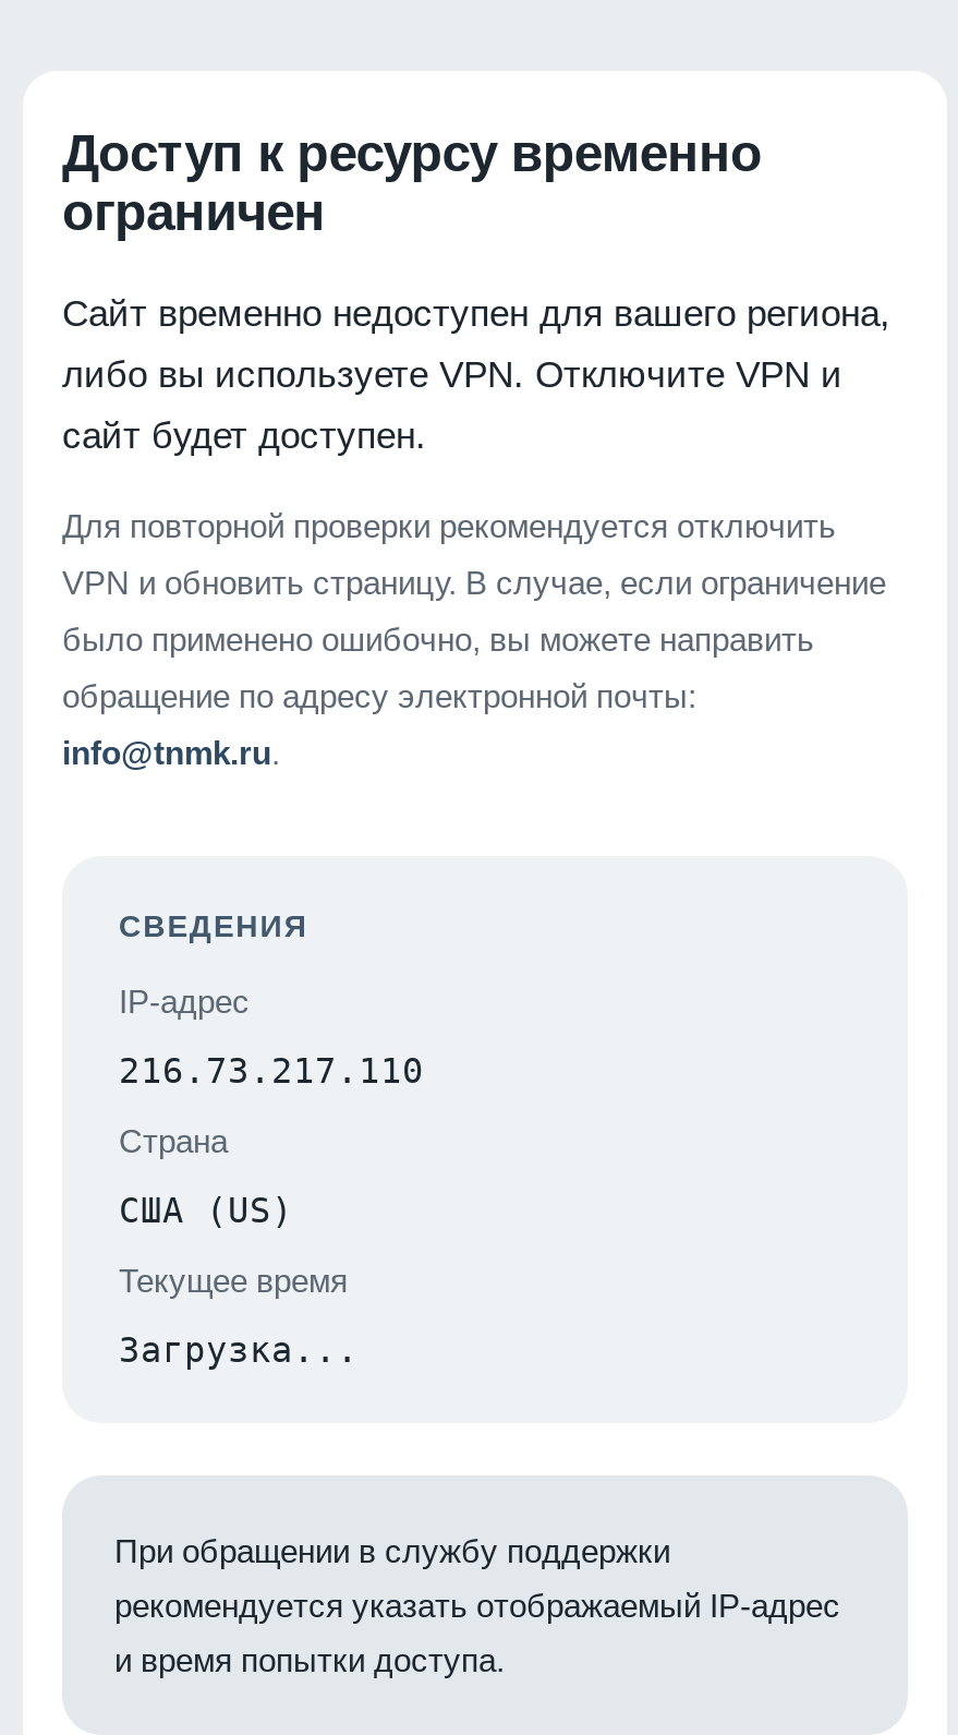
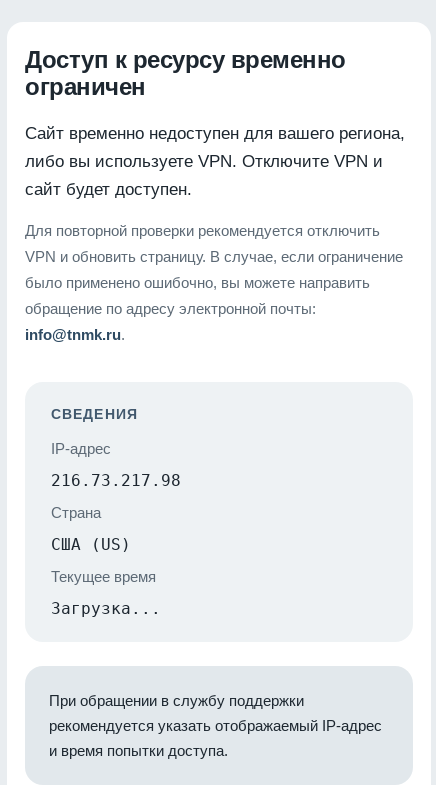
- 216.73.217.110
+ 216.73.217.98
